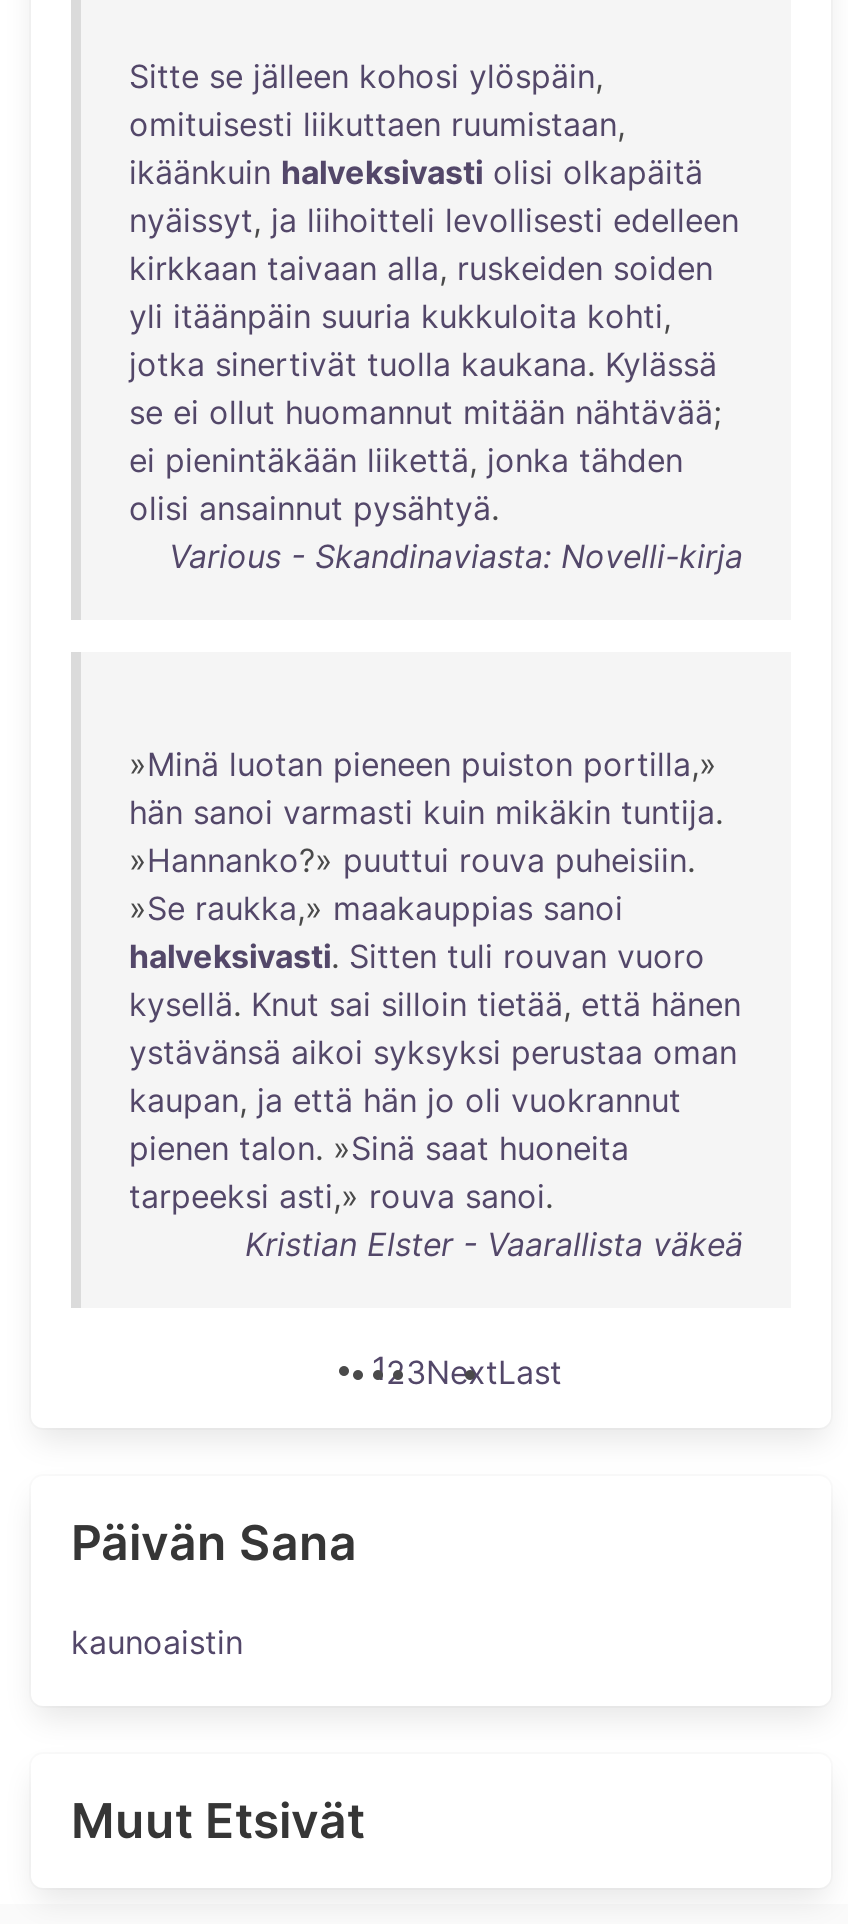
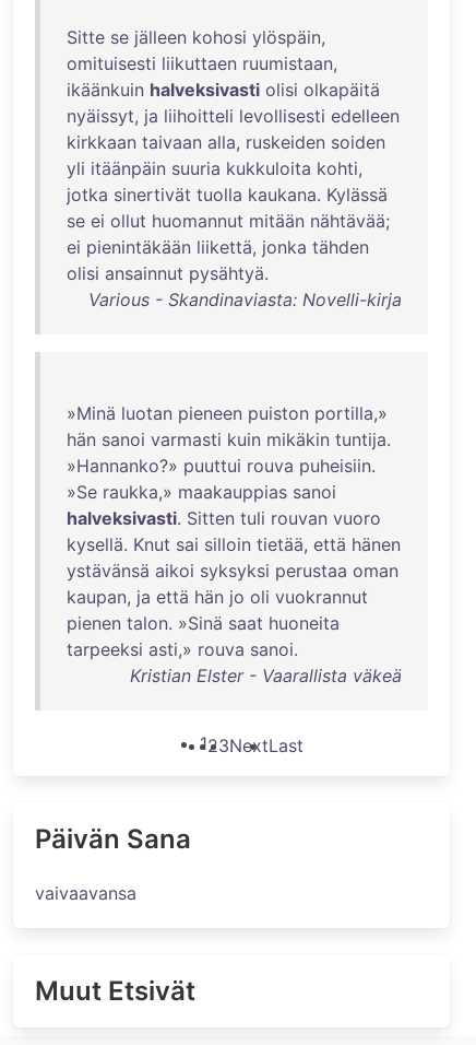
- kaunoaistin
+ vaivaavansa
